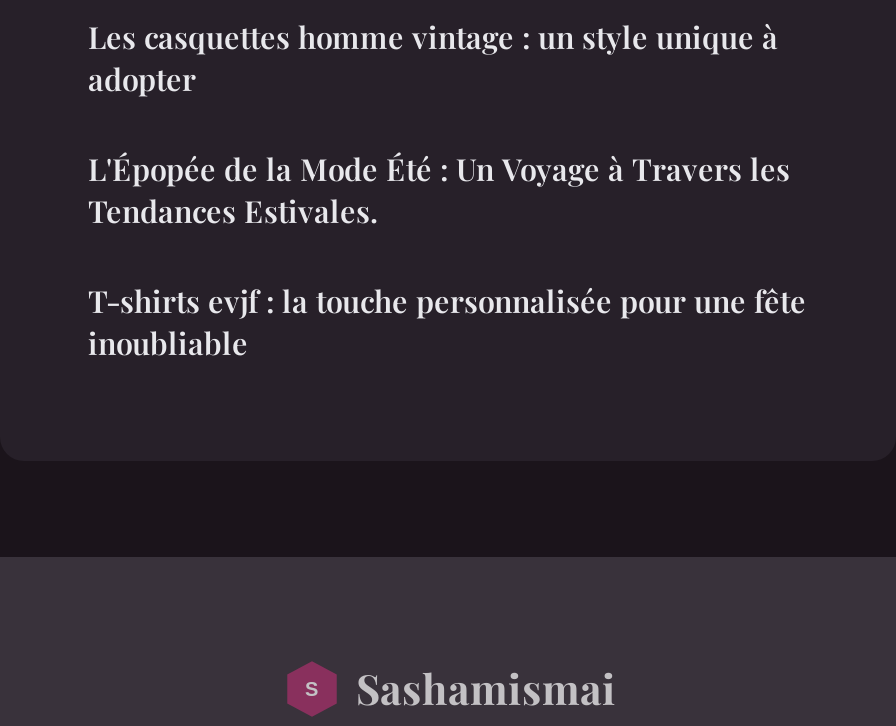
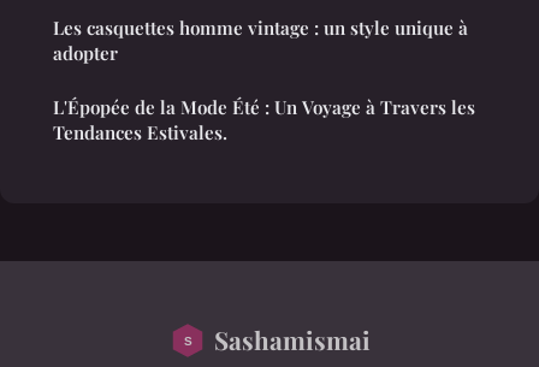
- T-shirts evjf : la touche personnalisée pour une fête
- inoubliable
